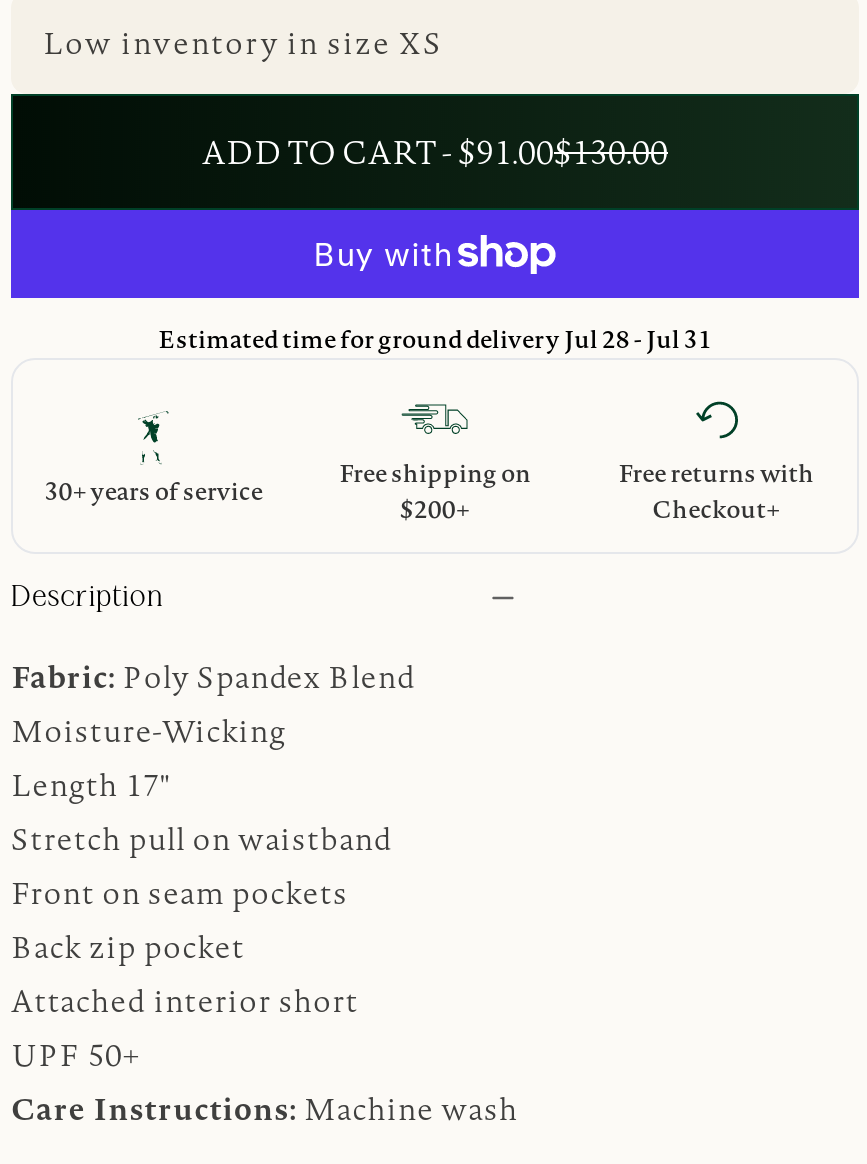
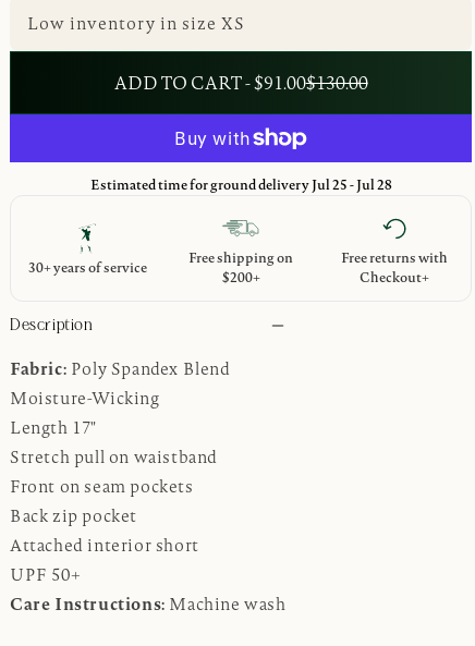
- Estimated time for ground delivery Jul 28 - Jul 31
+ Estimated time for ground delivery Jul 25 - Jul 28
